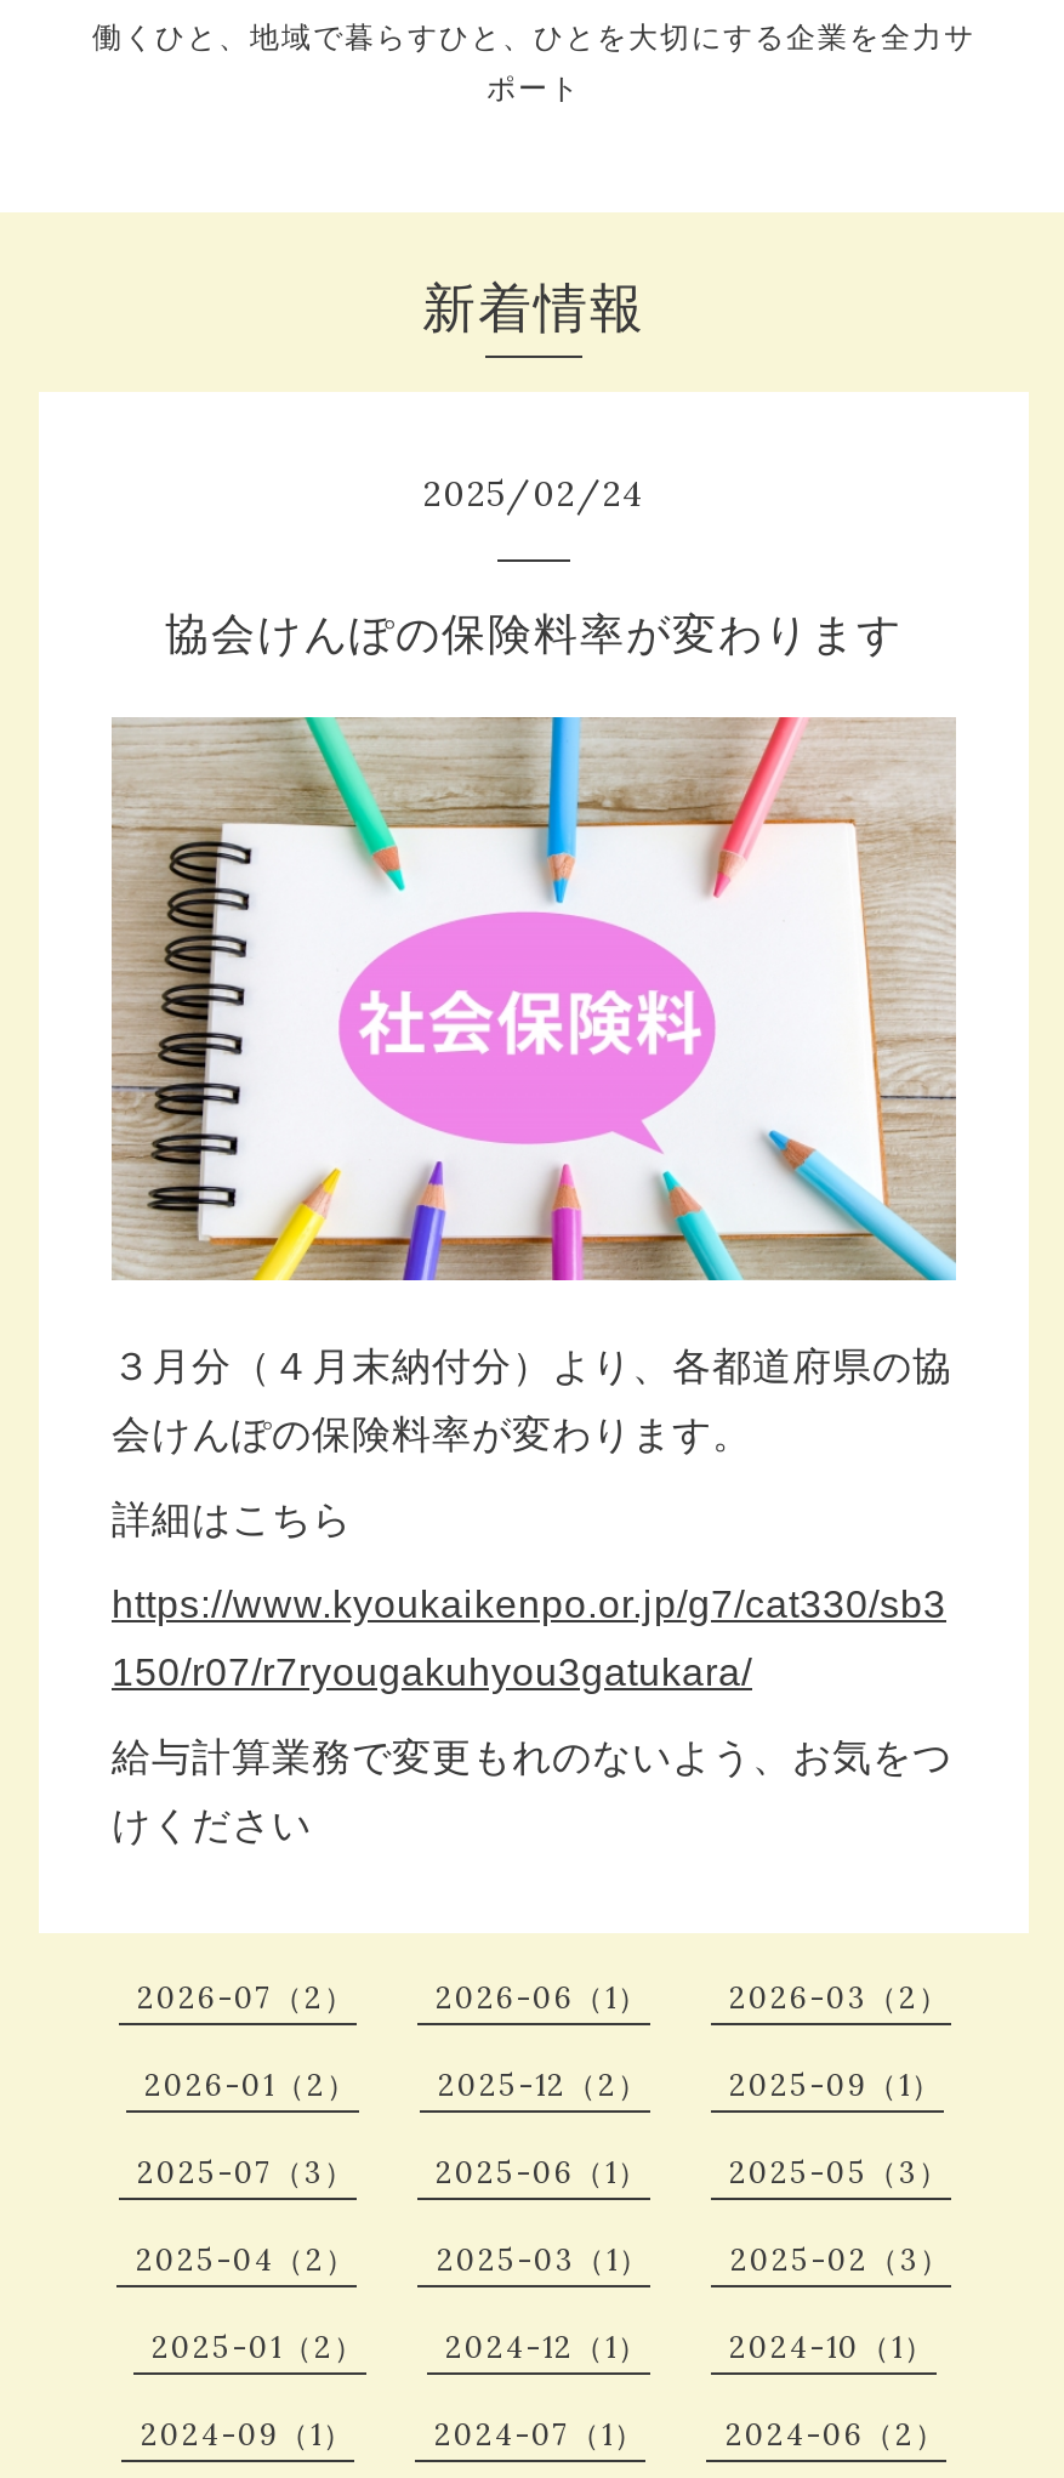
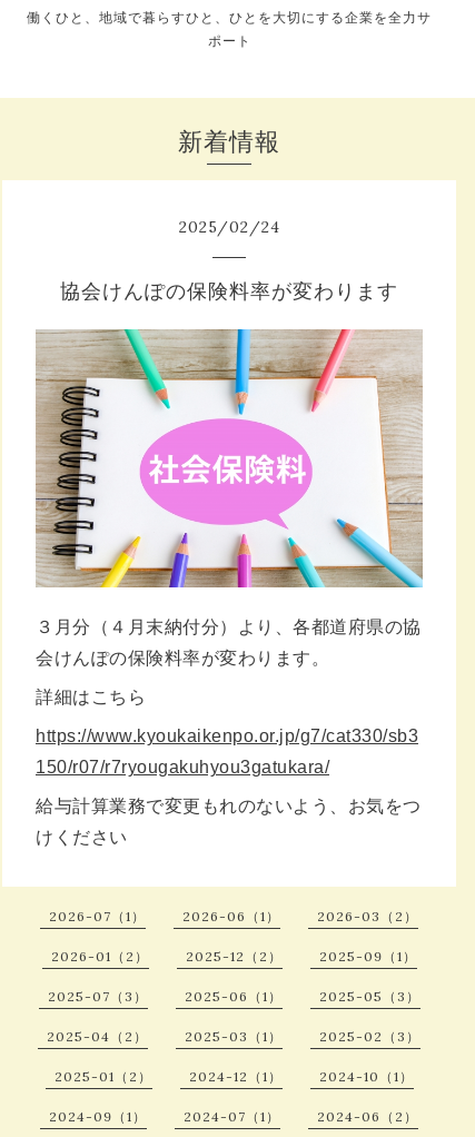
- 2026-07（2）
+ 2026-07（1）
